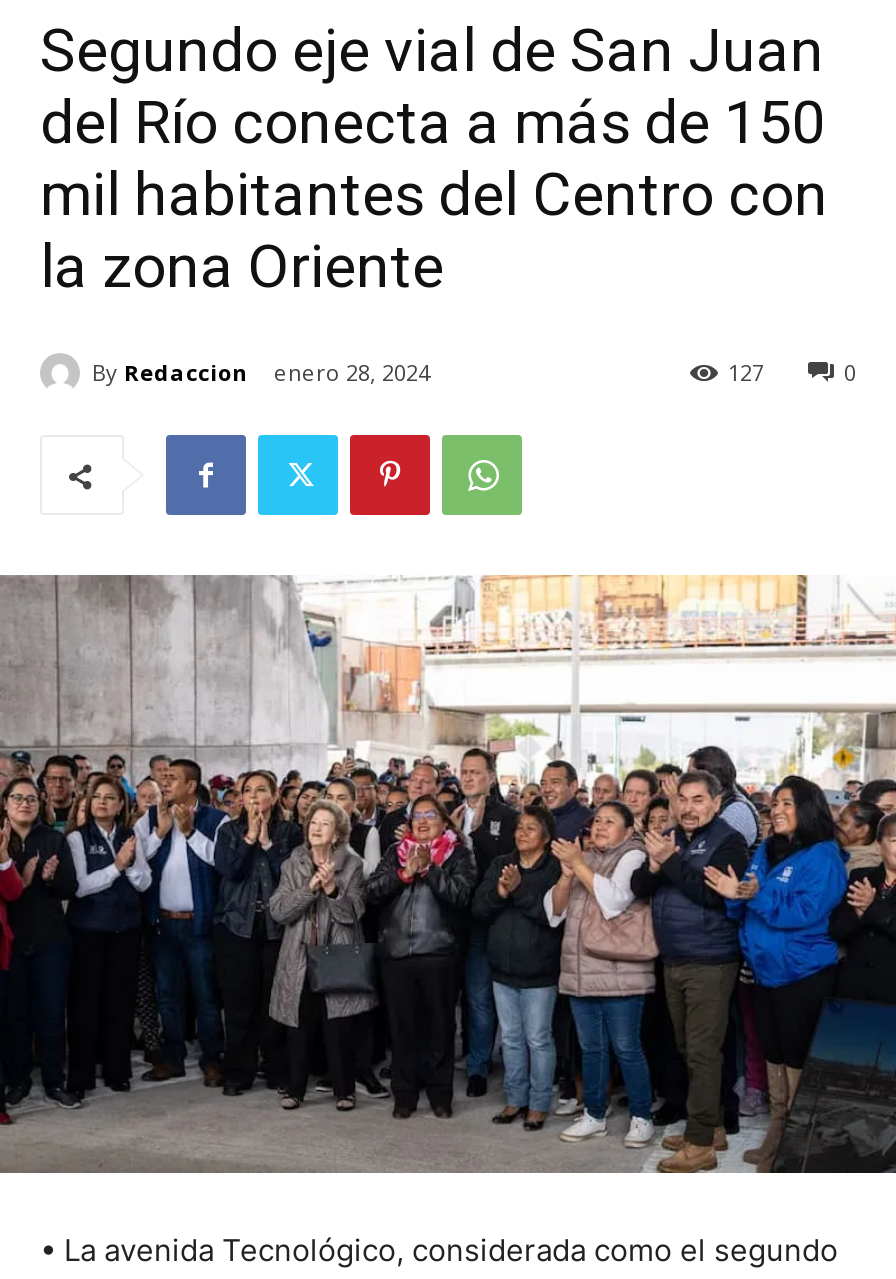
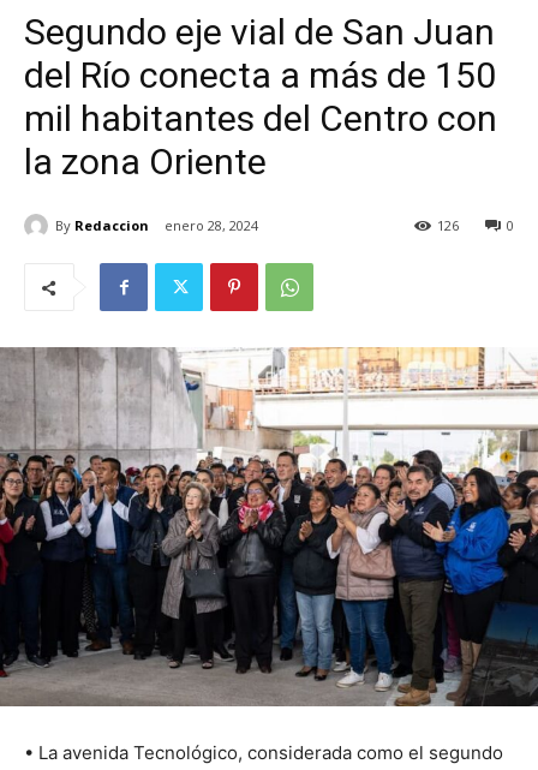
- 127
+ 126
